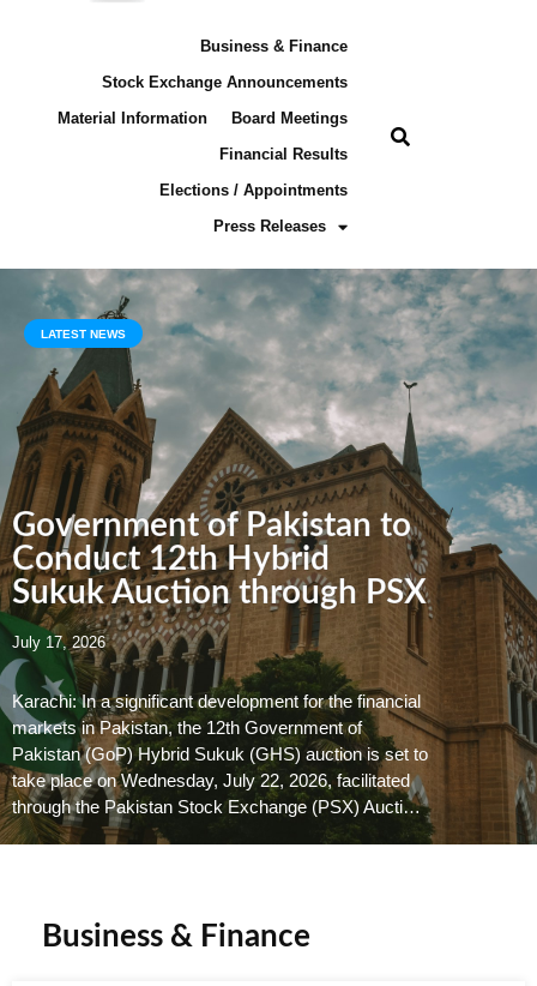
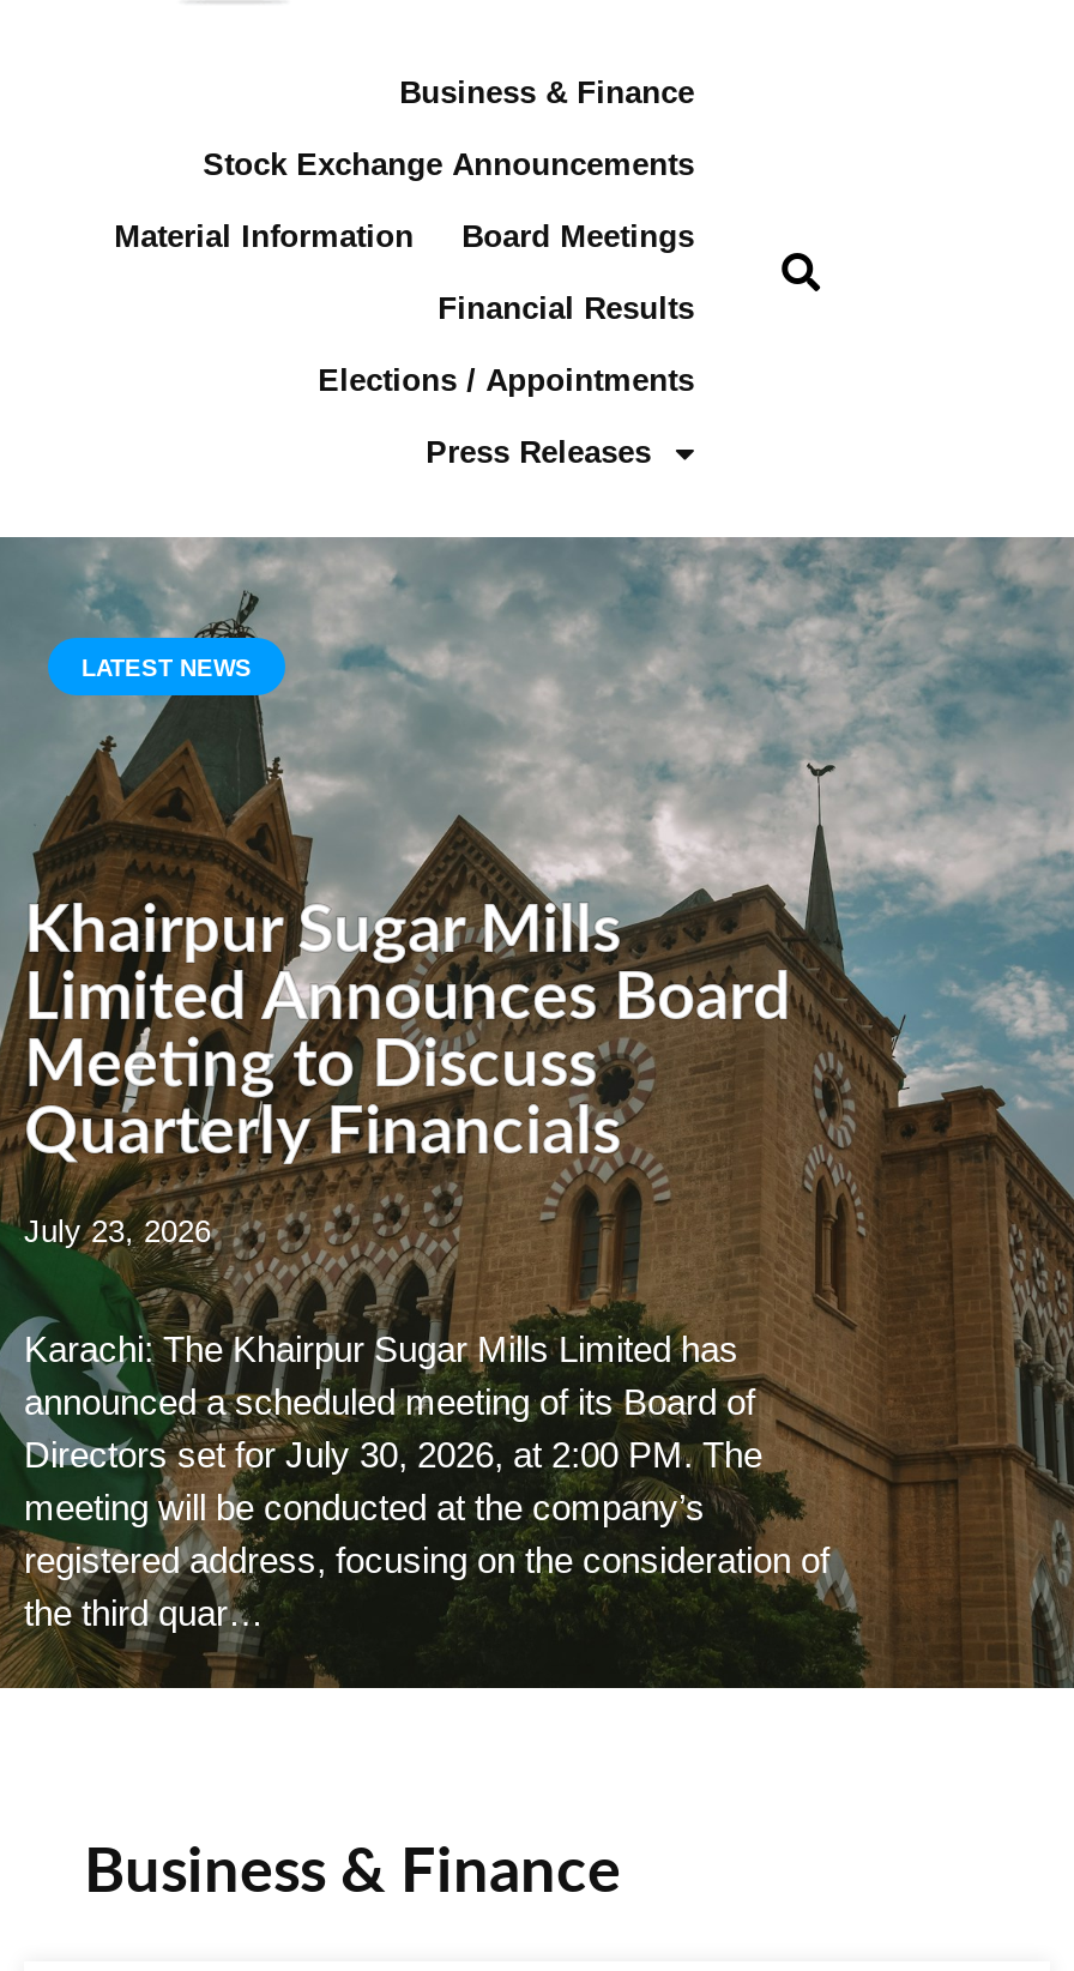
- Government of Pakistan to
- Conduct 12th Hybrid
- Sukuk Auction through PSX
+ Khairpur Sugar Mills
+ Limited Announces Board
+ Meeting to Discuss
+ Quarterly Financials

- July 17, 2026
+ July 23, 2026

- Karachi: In a significant development for the financial
- markets in Pakistan, the 12th Government of
- Pakistan (GoP) Hybrid Sukuk (GHS) auction is set to
- take place on Wednesday, July 22, 2026, facilitated
- through the Pakistan Stock Exchange (PSX) Aucti…
+ Karachi: The Khairpur Sugar Mills Limited has
+ announced a scheduled meeting of its Board of
+ Directors set for July 30, 2026, at 2:00 PM. The
+ meeting will be conducted at the company’s
+ registered address, focusing on the consideration of
+ the third quar…
